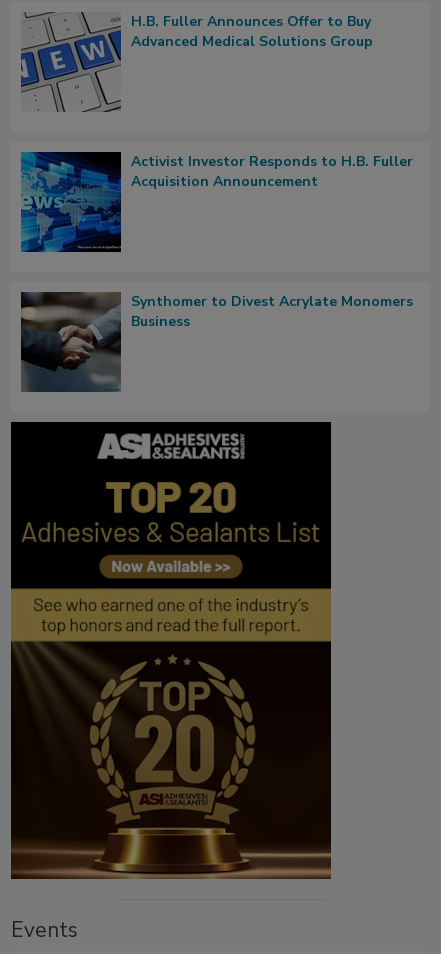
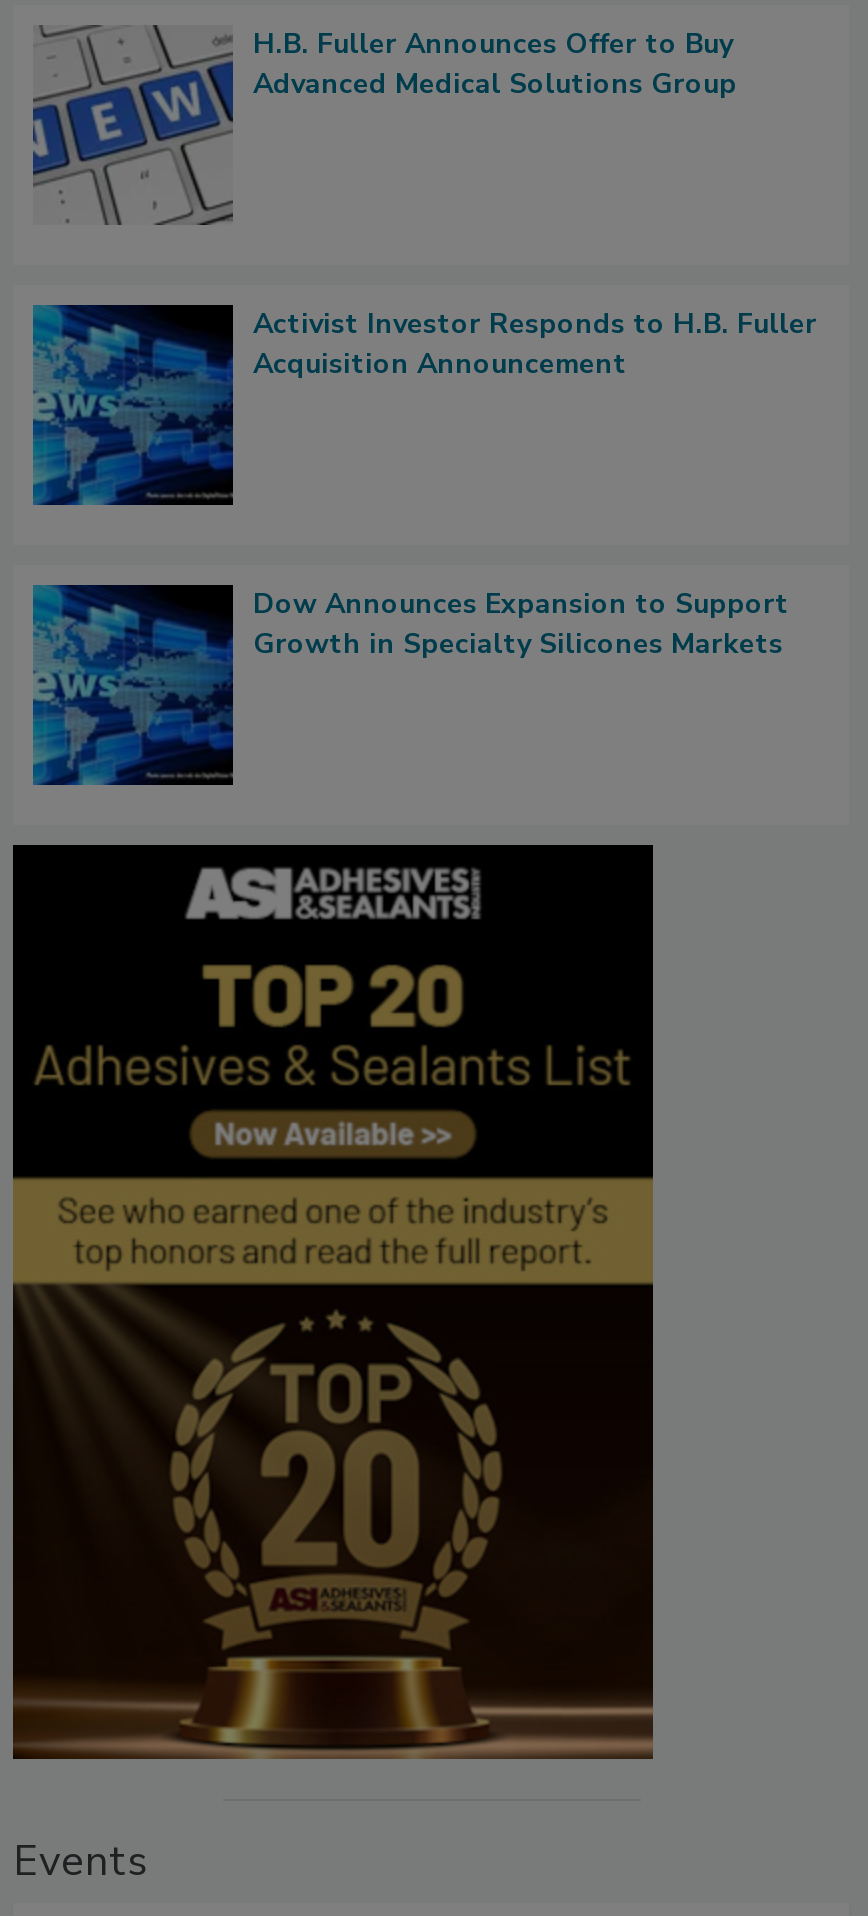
- [image]
- Synthomer to Divest Acrylate Monomers
- Business
+ [image]
+ Dow Announces Expansion to Support
+ Growth in Specialty Silicones Markets
